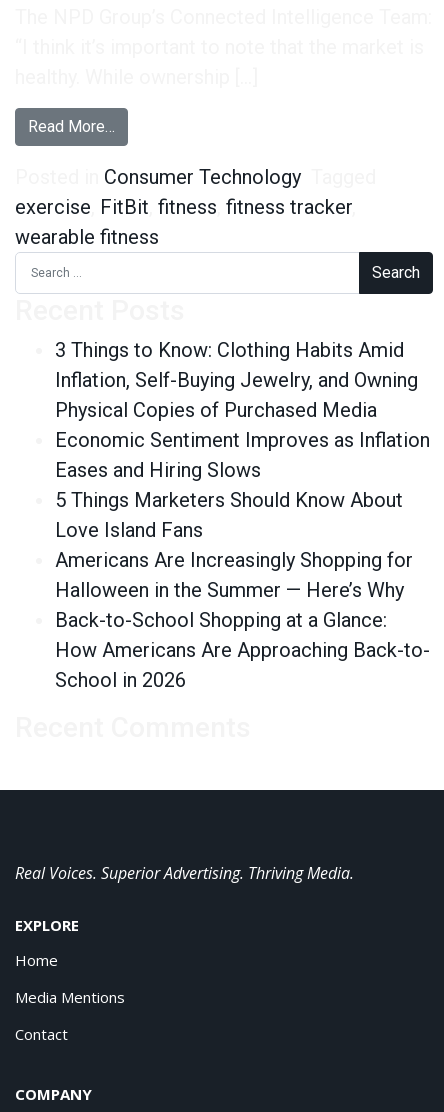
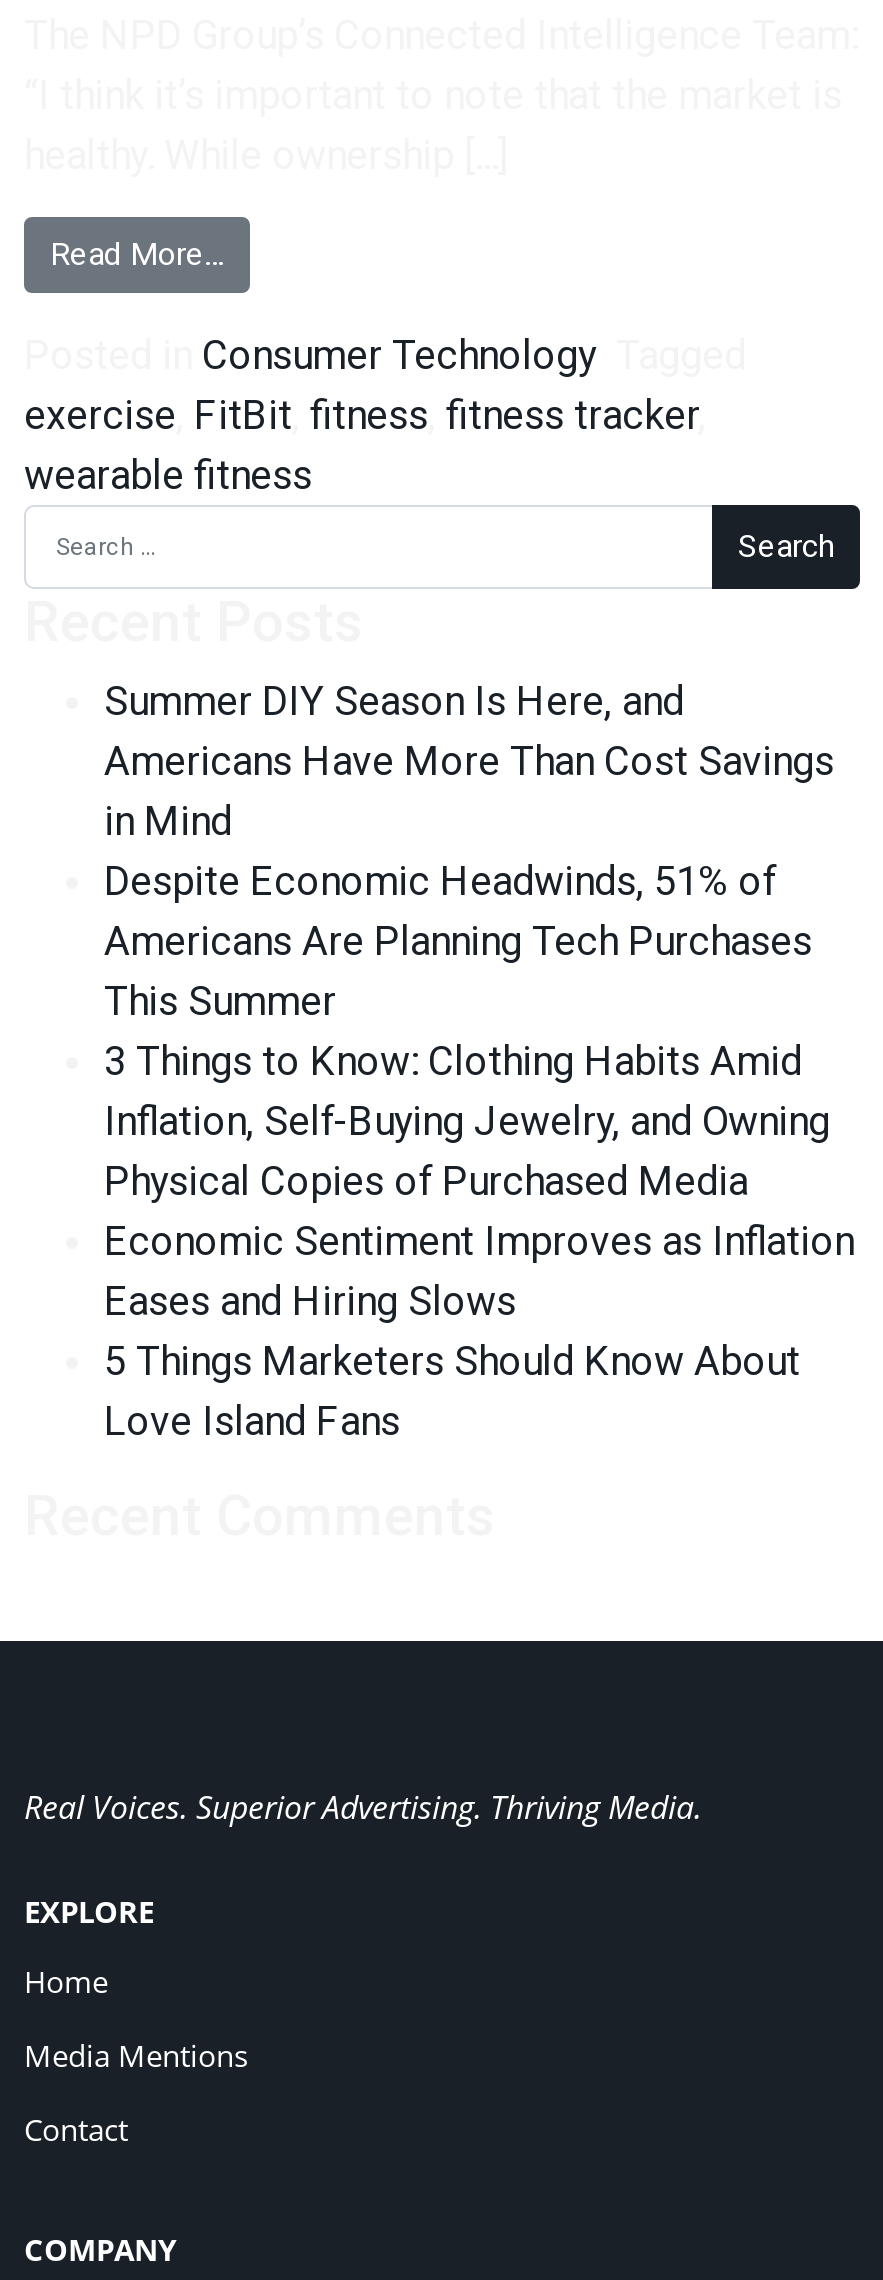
+ Summer DIY Season Is Here, and
+ Americans Have More Than Cost Savings
+ in Mind
+ Despite Economic Headwinds, 51% of
+ Americans Are Planning Tech Purchases
+ This Summer

moved down: 3 Things to Know: Clothing Habits Amid | Inflation, Self-Buying Jewelry, and Owning | Physical Copies of Purchased Media | Economic Sentiment Improves as Inflation | Eases and Hiring Slows | 5 Things Marketers Should Know About | Love Island Fans

- Americans Are Increasingly Shopping for
- Halloween in the Summer — Here’s Why
- Back-to-School Shopping at a Glance:
- How Americans Are Approaching Back-to-
- School in 2026
